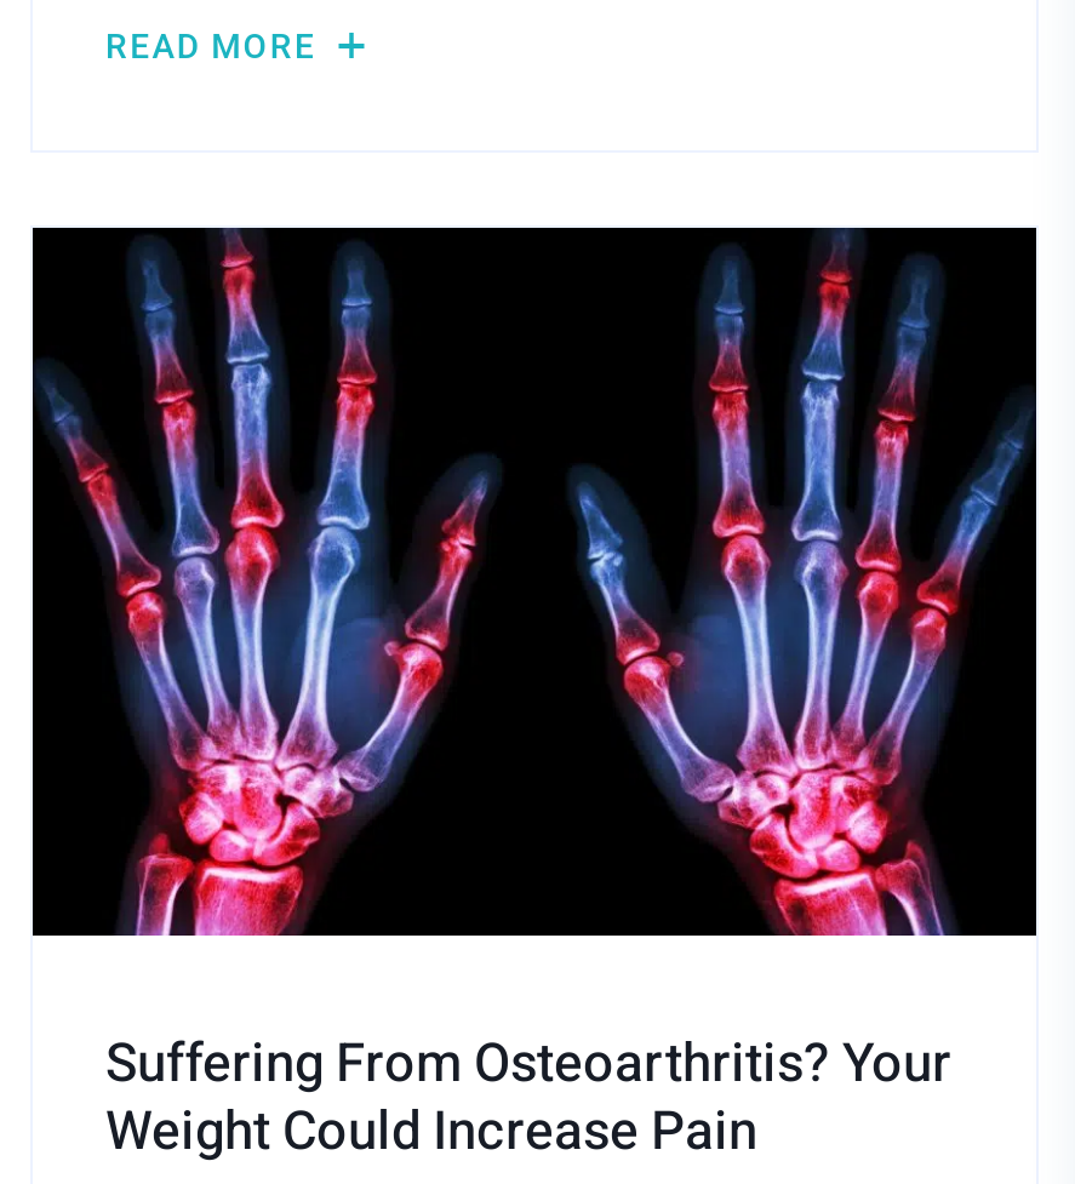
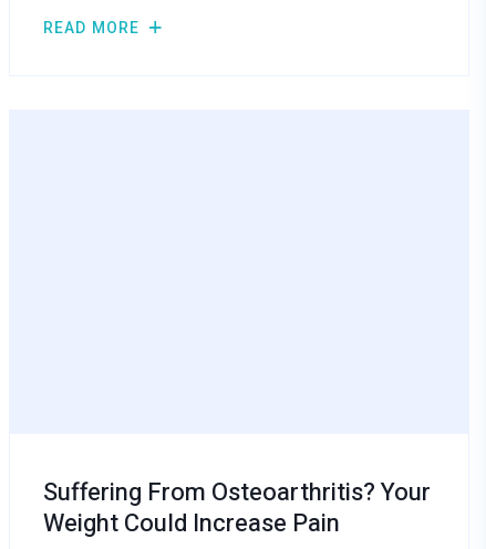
- [image]
